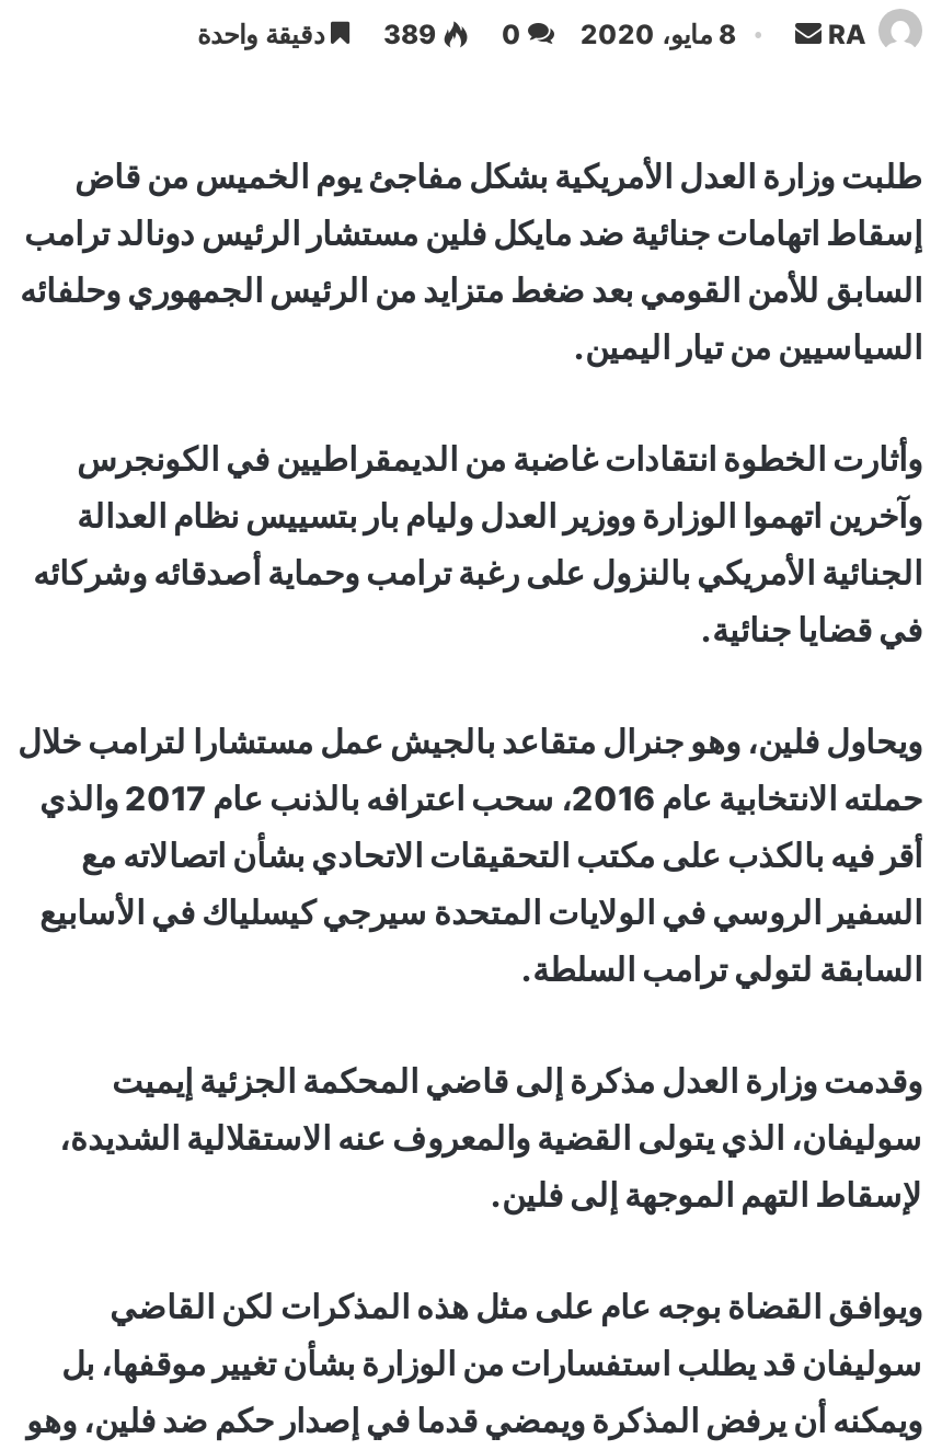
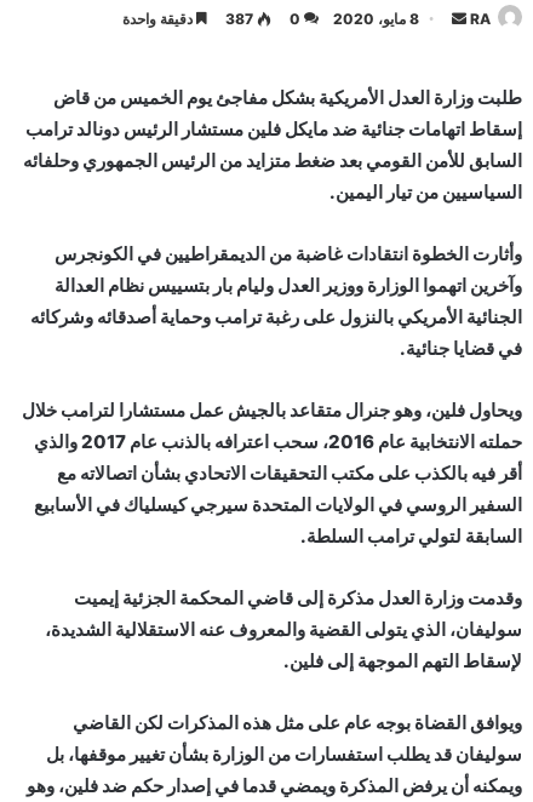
- 0 389 دقيقة واحدة
+ 0 387 دقيقة واحدة
